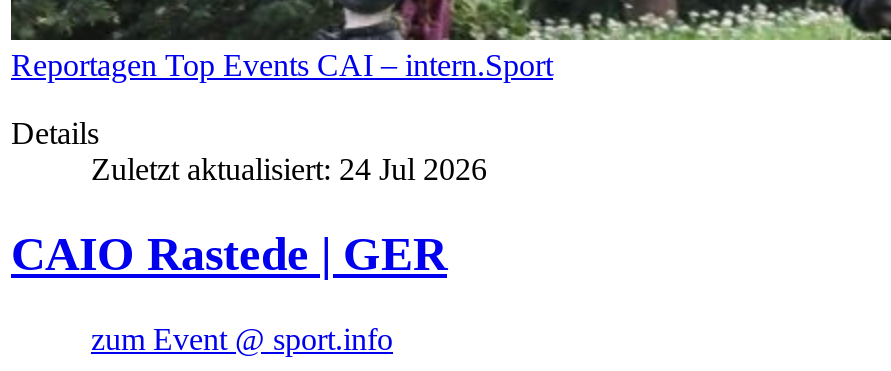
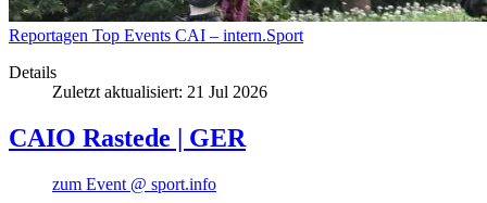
- Zuletzt aktualisiert: 24 Jul 2026
+ Zuletzt aktualisiert: 21 Jul 2026
